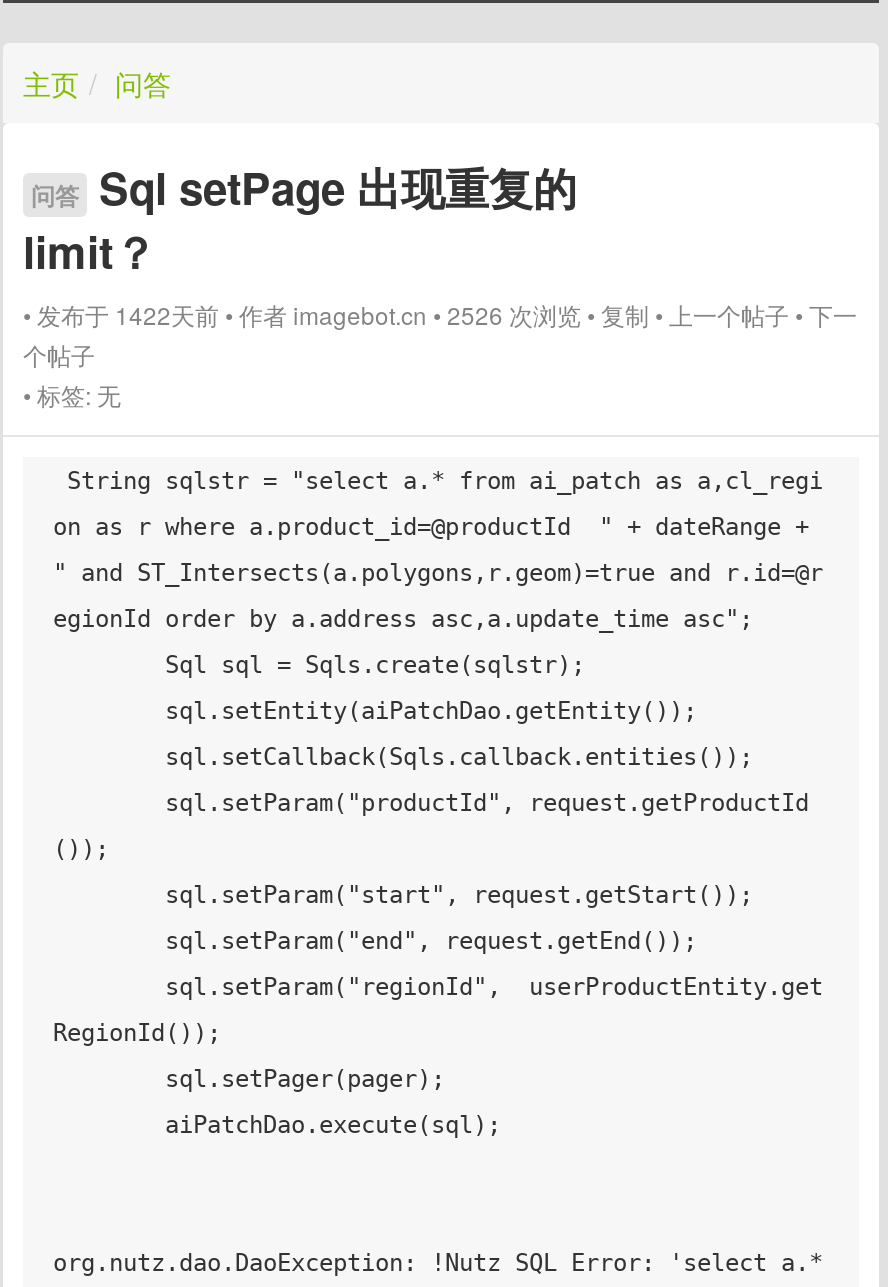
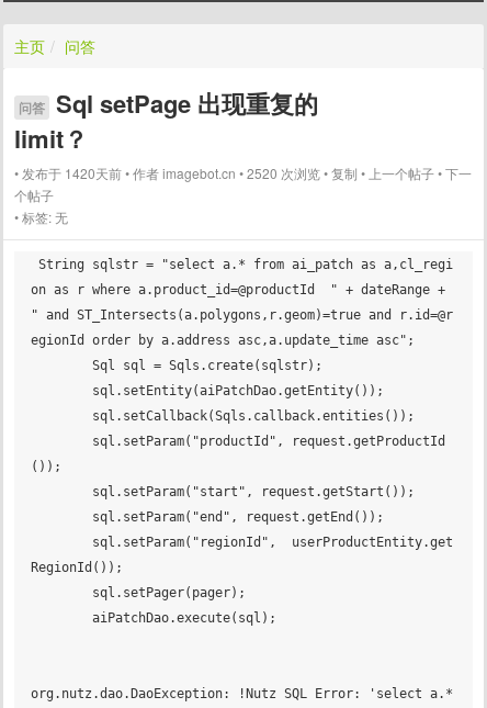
- 发布于 1422天前 作者imagebot.cn 2526 次浏览 复制 上一个帖子 下一
+ 发布于 1420天前 作者imagebot.cn 2520 次浏览 复制 上一个帖子 下一
